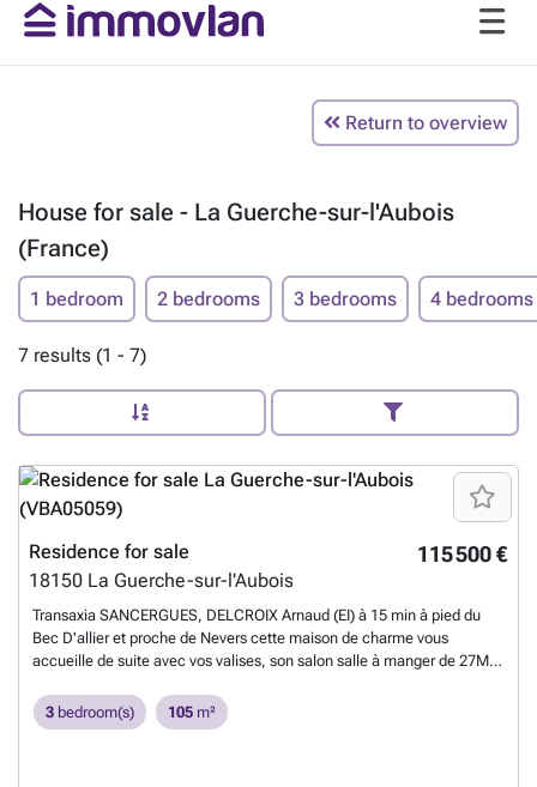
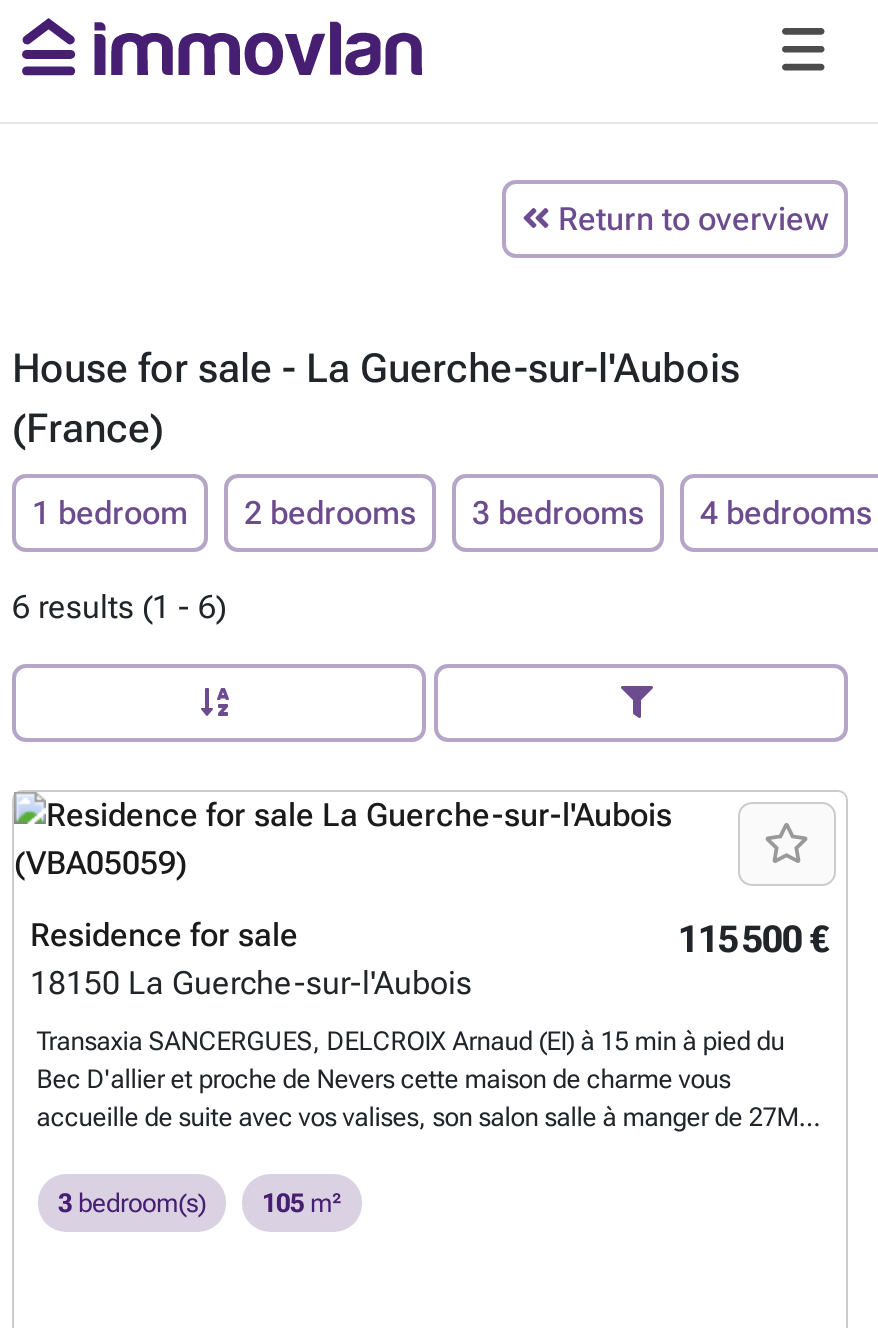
- 7 results (1 - 7)
+ 6 results (1 - 6)
